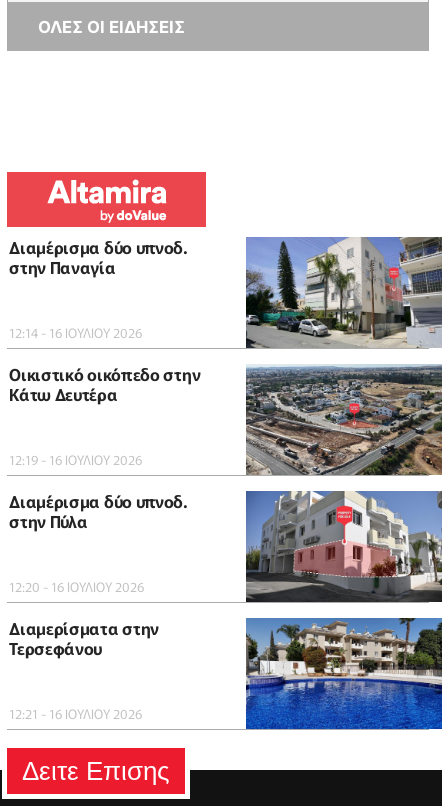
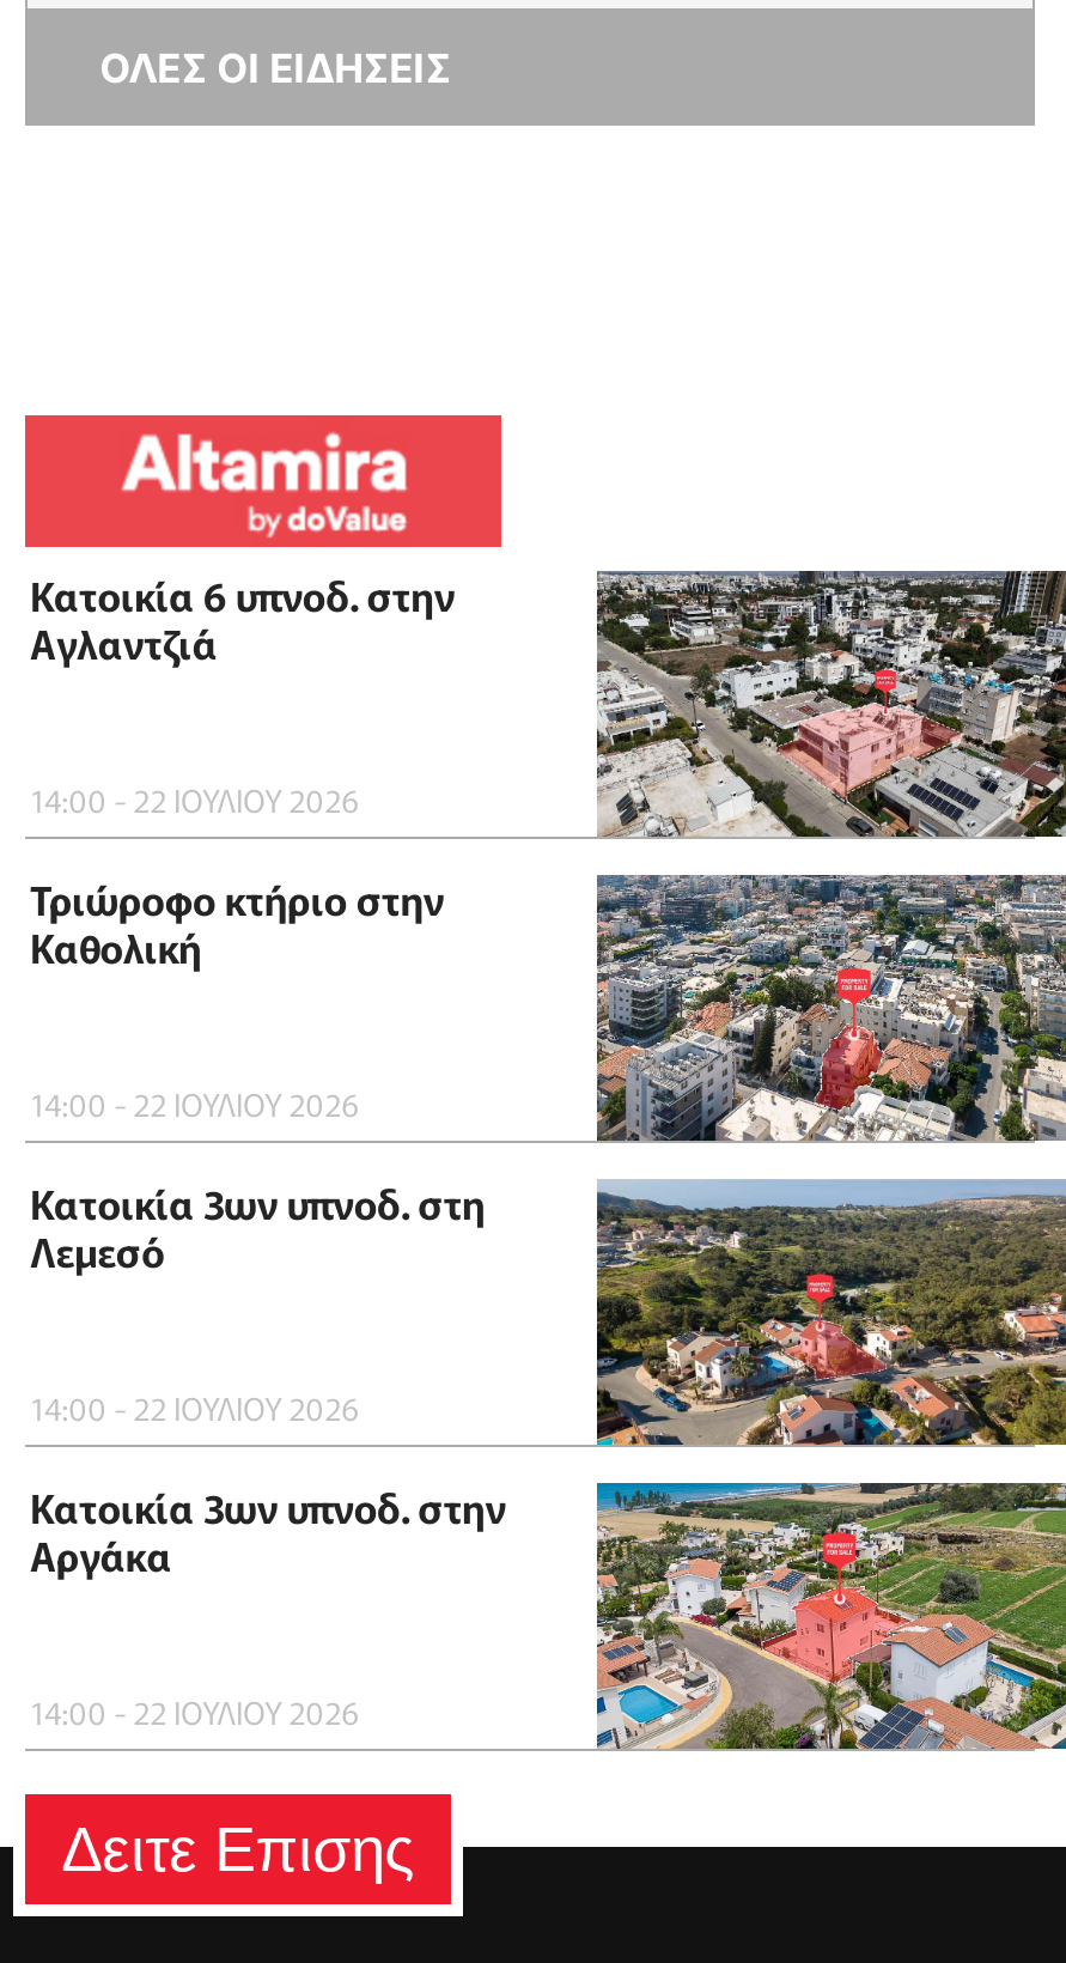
- Διαμέρισμα δύο υπνοδ.
- στην Παναγία
+ Κατοικία 6 υπνοδ. στην
+ Αγλαντζιά

- [image]
+ [image]

- 12:14 - 16 ΙΟΥΛΙΟΥ 2026
+ 14:00 - 22 ΙΟΥΛΙΟΥ 2026

- Οικιστικό οικόπεδο στην
- Κάτω Δευτέρα
+ Τριώροφο κτήριο στην
+ Καθολική

- [image]
+ [image]

- 12:19 - 16 ΙΟΥΛΙΟΥ 2026
+ 14:00 - 22 ΙΟΥΛΙΟΥ 2026

- Διαμέρισμα δύο υπνοδ.
- στην Πύλα
+ Κατοικία 3ων υπνοδ. στη
+ Λεμεσό

- [image]
+ [image]

- 12:20 - 16 ΙΟΥΛΙΟΥ 2026
+ 14:00 - 22 ΙΟΥΛΙΟΥ 2026

- Διαμερίσματα στην
- Τερσεφάνου
+ Κατοικία 3ων υπνοδ. στην
+ Αργάκα

- [image]
+ [image]

- 12:21 - 16 ΙΟΥΛΙΟΥ 2026
+ 14:00 - 22 ΙΟΥΛΙΟΥ 2026
